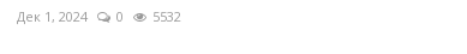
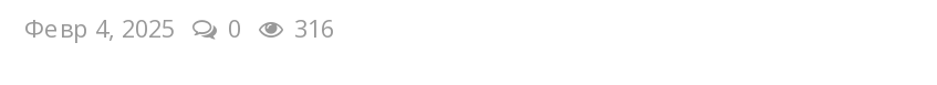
- Дек 1, 2024
+ Февр 4, 2025

- 5532
+ 316
